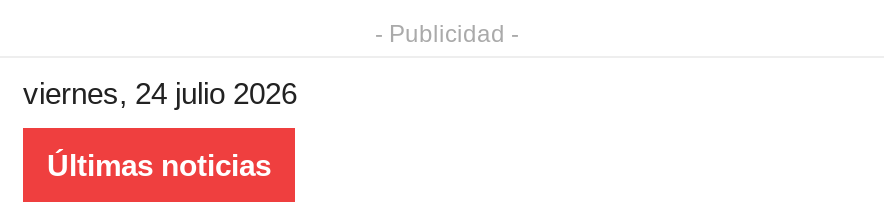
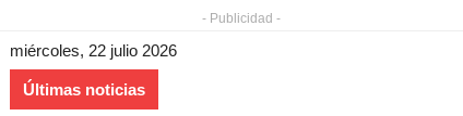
- viernes, 24 julio 2026
+ miércoles, 22 julio 2026
